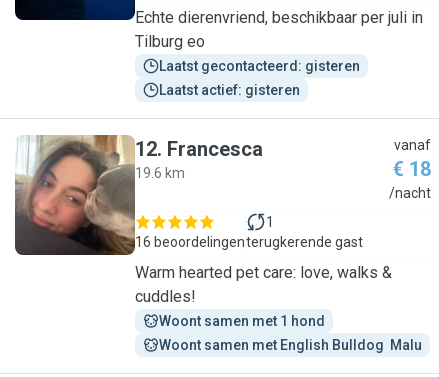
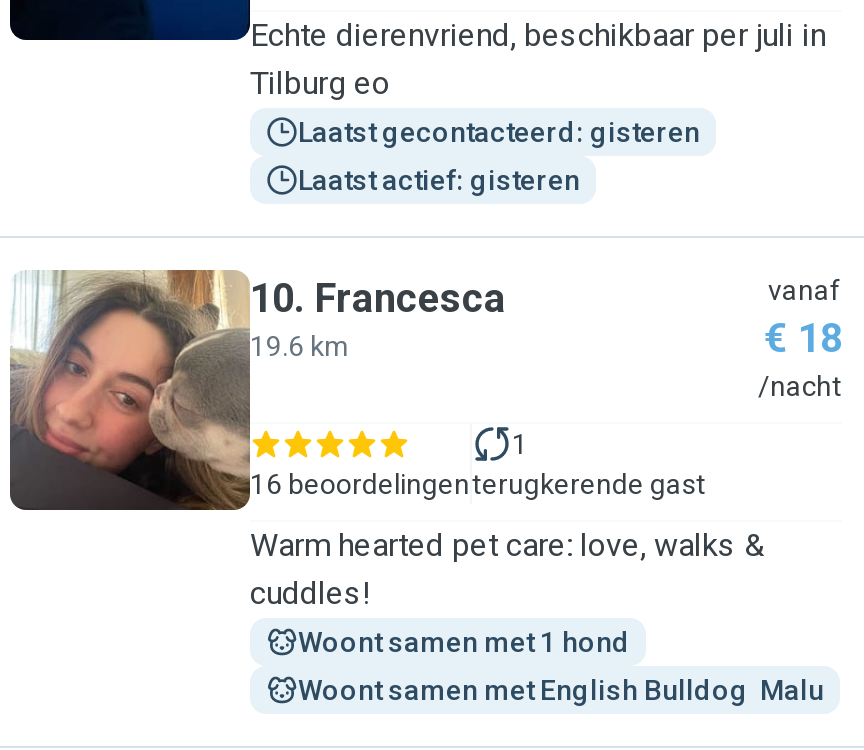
- 12. Francesca
+ 10. Francesca
